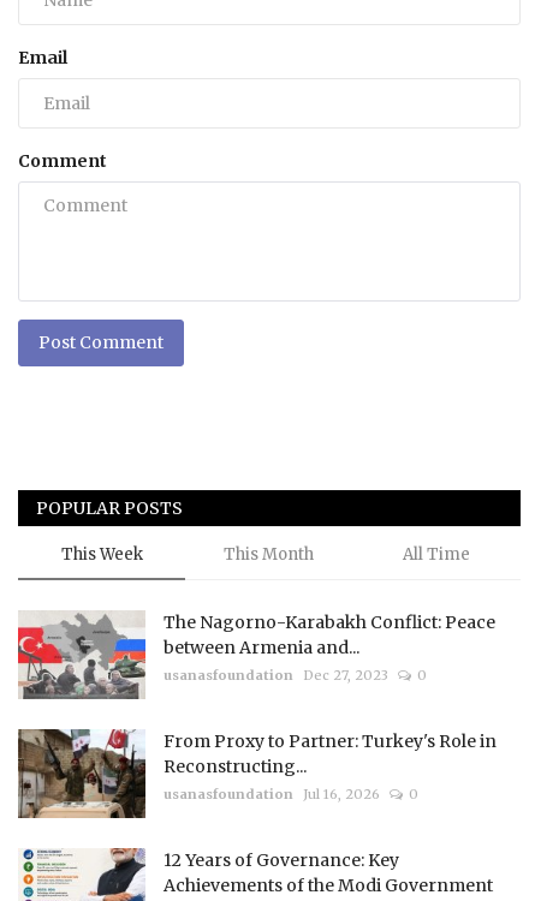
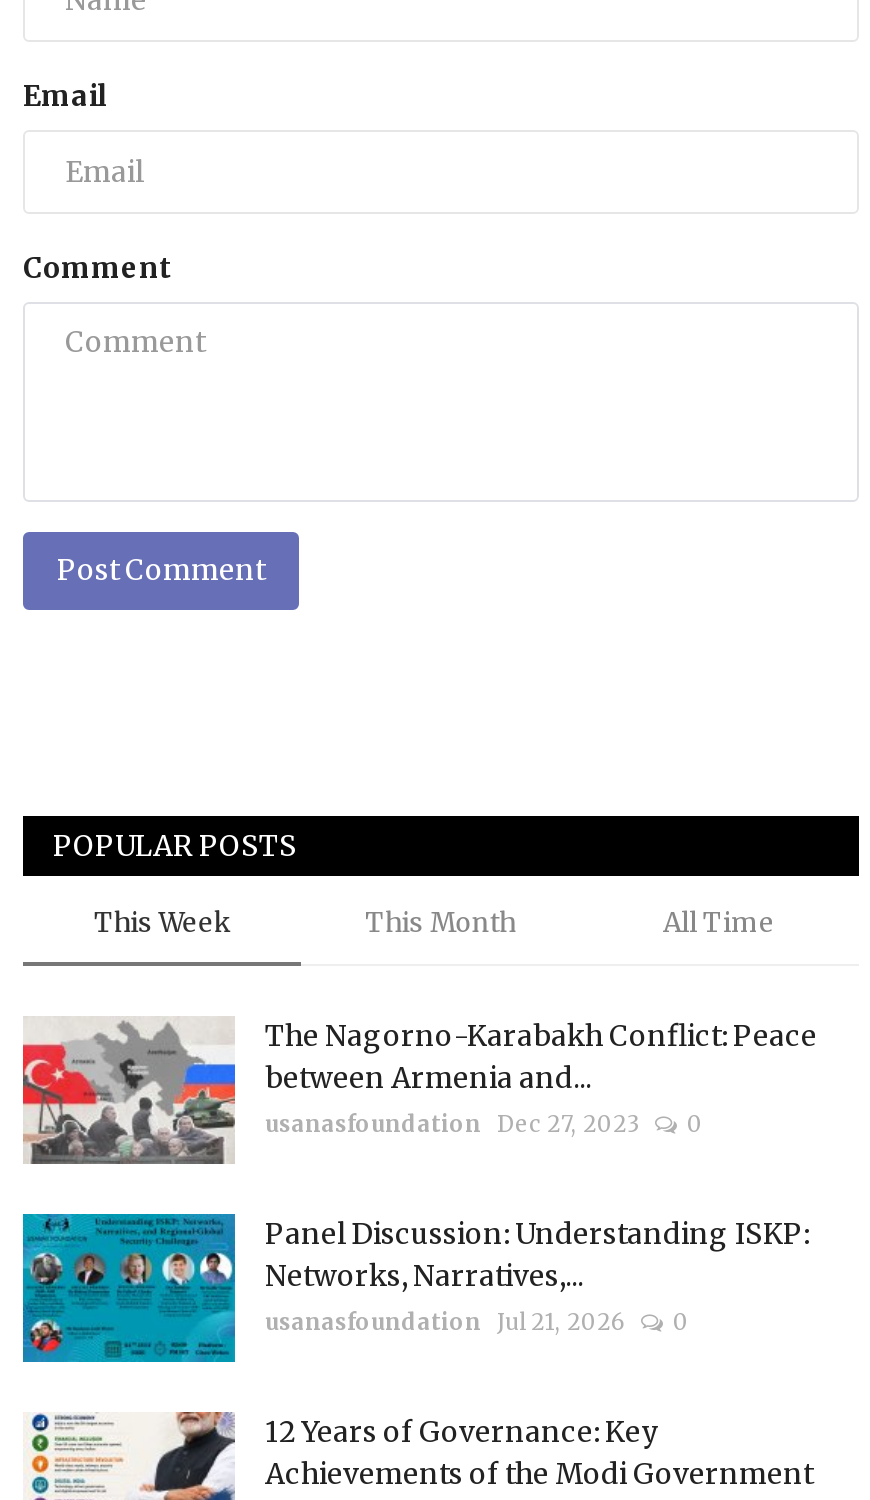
- [image]
- From Proxy to Partner: Turkey's Role in
- Reconstructing...
- usanasfoundation Jul 16, 2026
+ [image]
+ Panel Discussion: Understanding ISKP:
+ Networks, Narratives,...
+ usanasfoundation Jul 21, 2026
